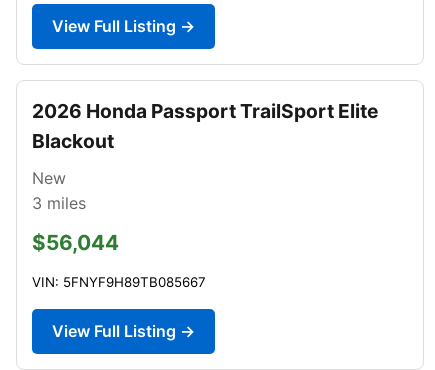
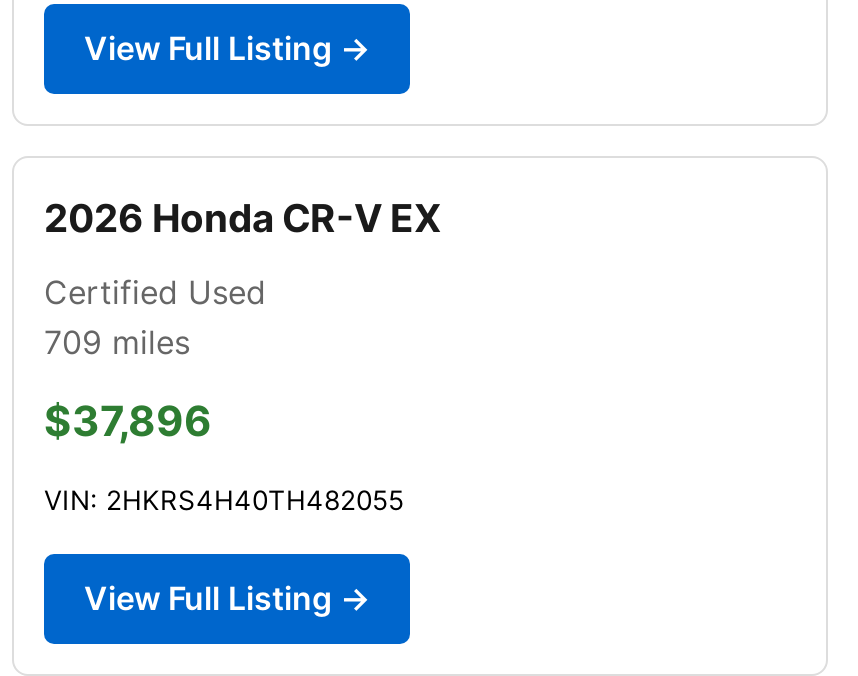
- 2026 Honda Passport TrailSport Elite
- Blackout
+ 2026 Honda CR-V EX

- New
- 3 miles
+ Certified Used
+ 709 miles

- $56,044
+ $37,896

- VIN: 5FNYF9H89TB085667
+ VIN: 2HKRS4H40TH482055
